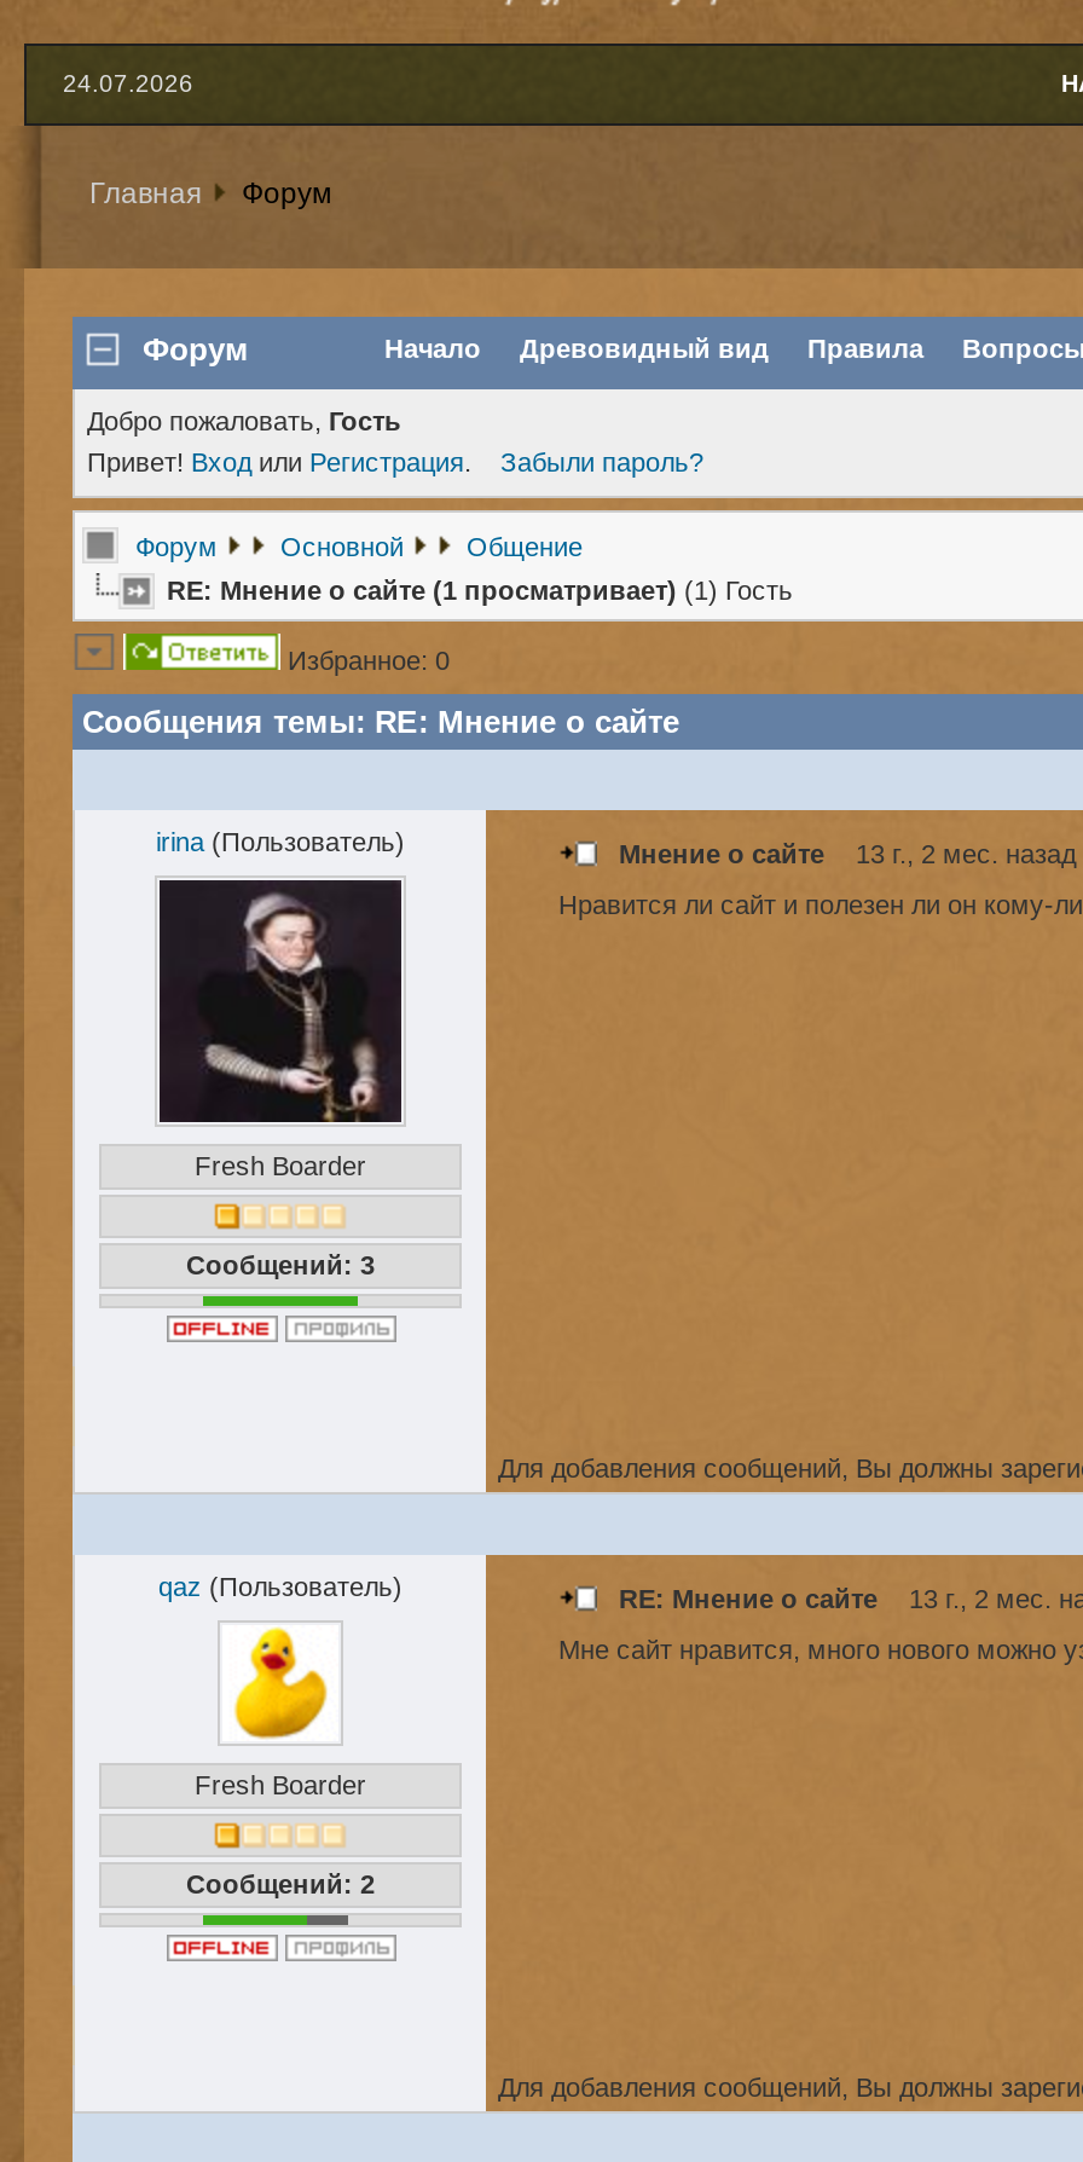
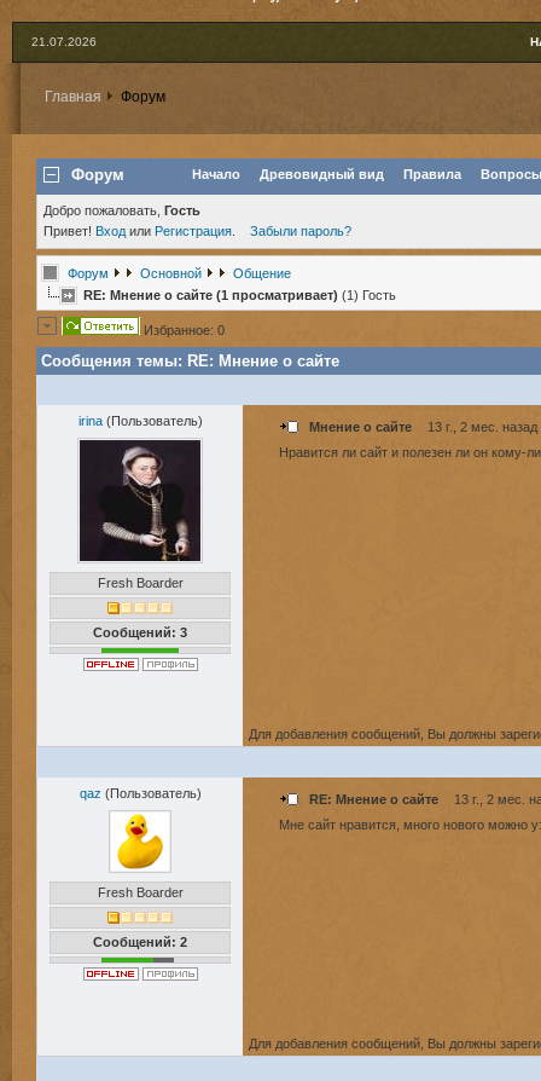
- 24.07.2026
+ 21.07.2026
